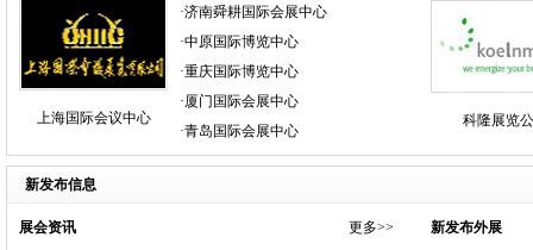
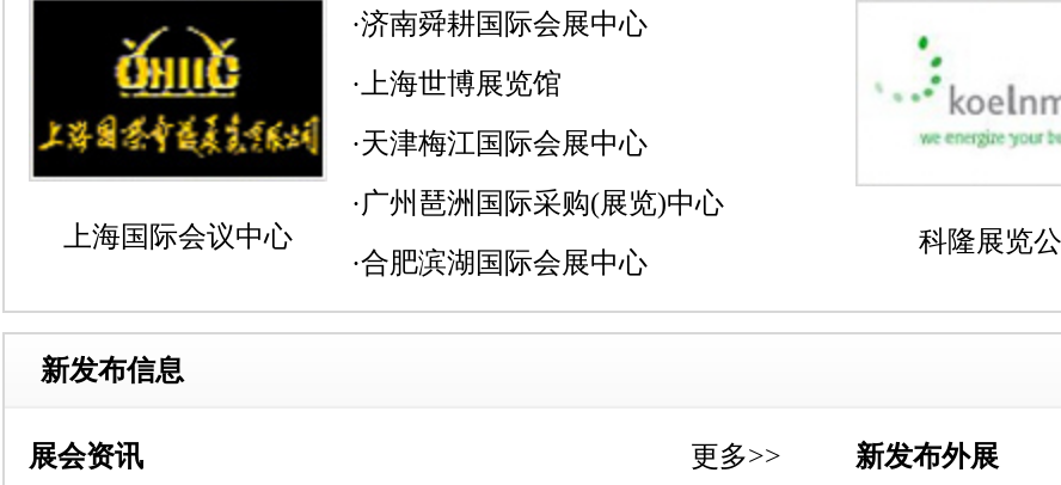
- ·中原国际博览中心
+ ·上海世博展览馆

- ·重庆国际博览中心
+ ·天津梅江国际会展中心

- ·厦门国际会展中心
+ ·广州琶洲国际采购(展览)中心

- ·青岛国际会展中心
+ ·合肥滨湖国际会展中心
